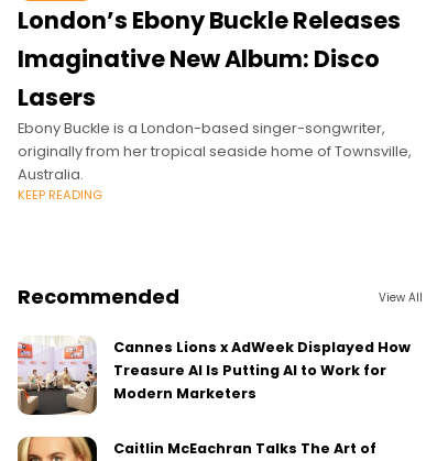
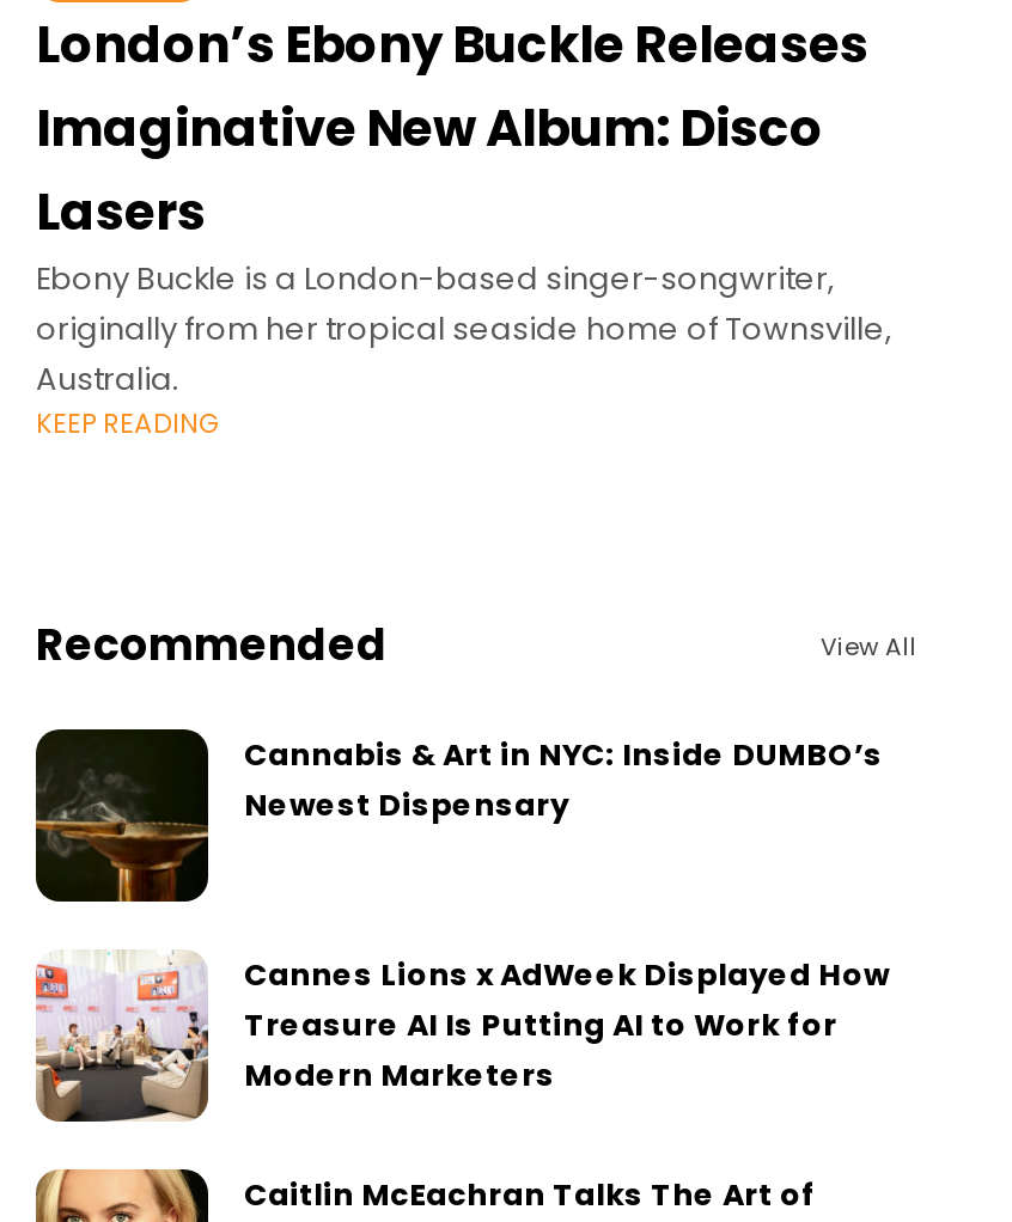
+ [image]
+ Cannabis & Art in NYC: Inside DUMBO’s
+ Newest Dispensary
